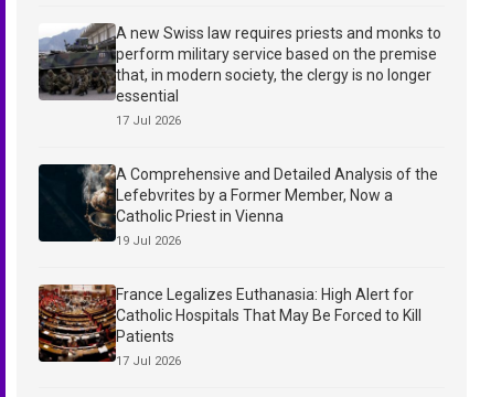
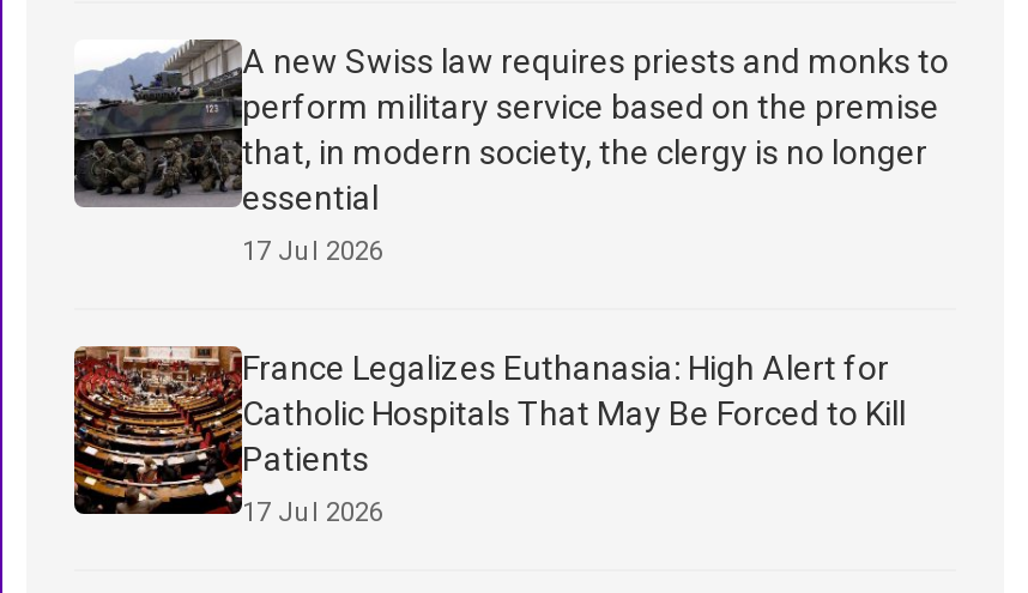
- [image]
- A Comprehensive and Detailed Analysis of the
- Lefebvrites by a Former Member, Now a
- Catholic Priest in Vienna
- 19 Jul 2026
